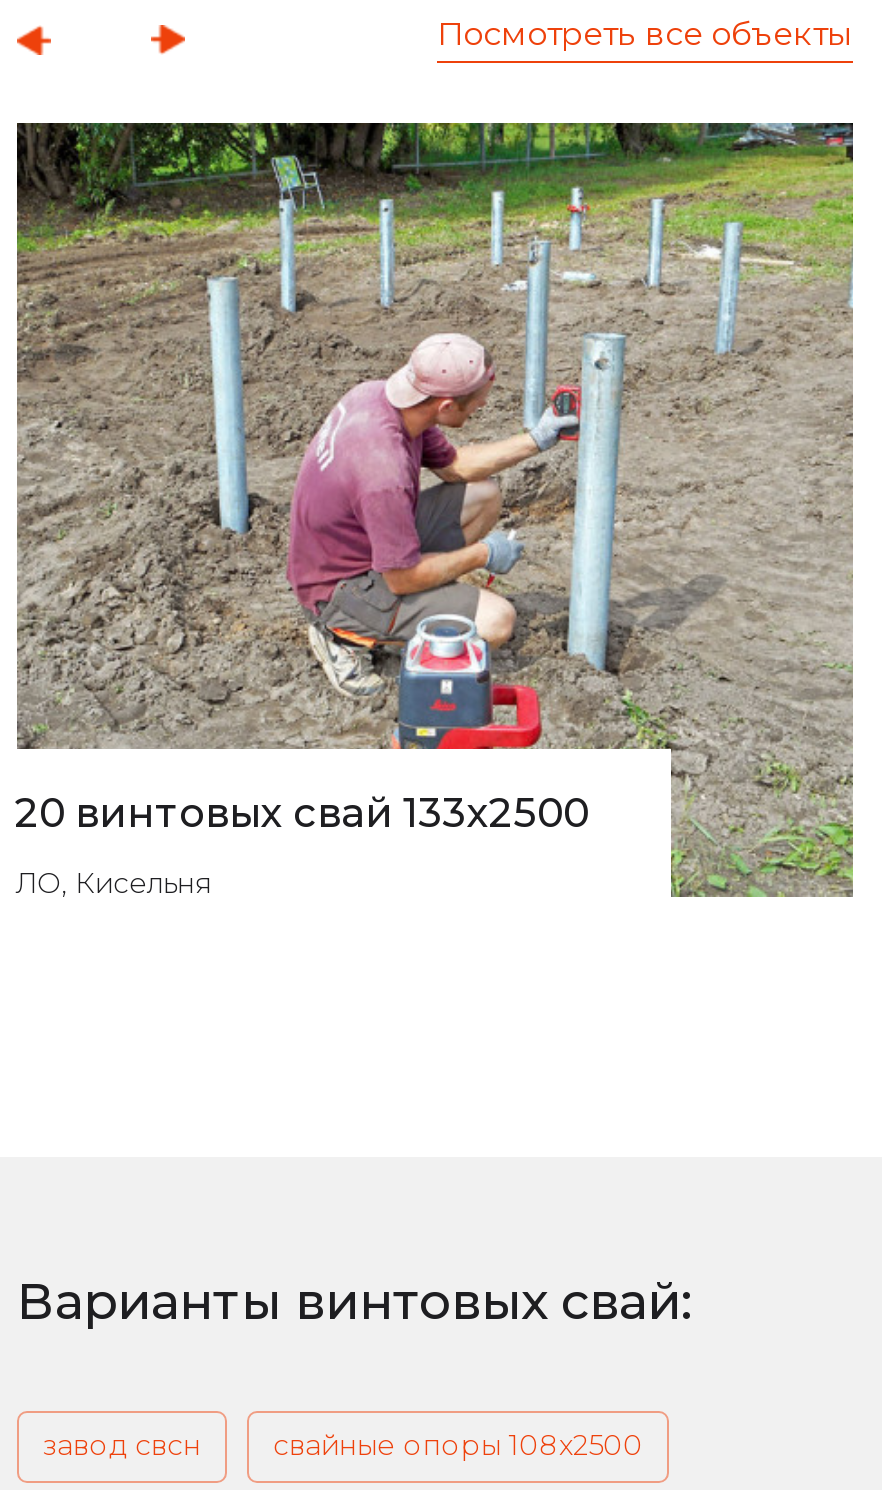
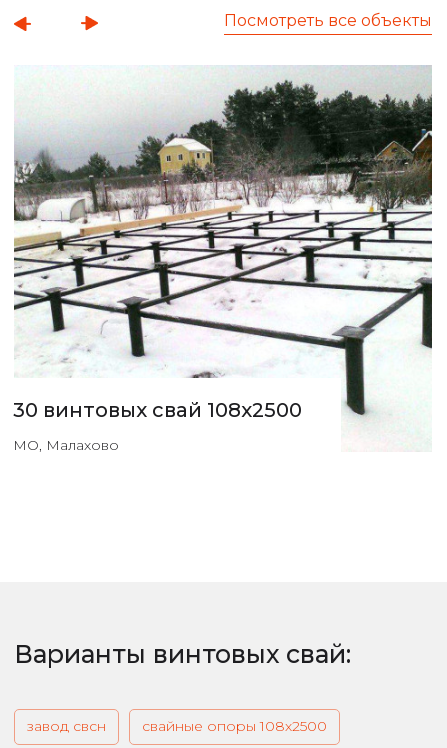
- [image]
- 20 винтовых свай 133х2500
+ [image]
+ 30 винтовых свай 108х2500

- ЛО, Кисельня
+ МО, Малахово
